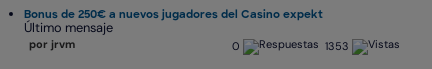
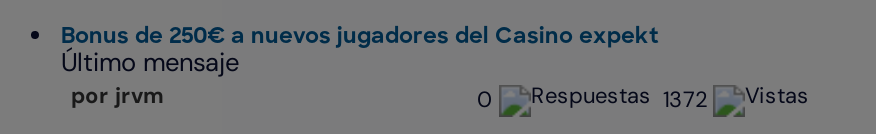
- 1353
+ 1372
